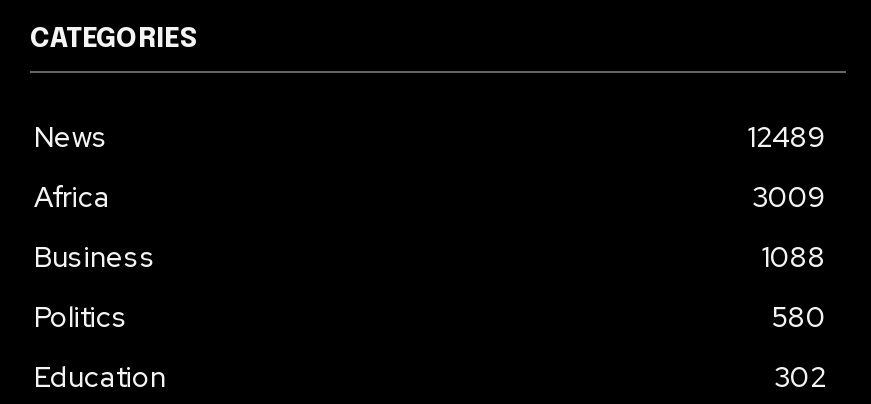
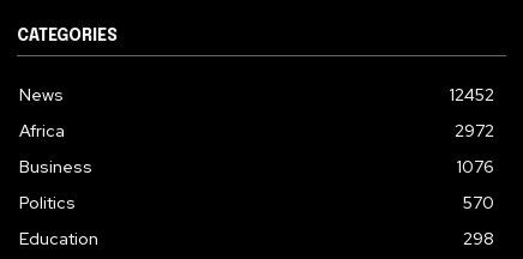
- 12489
+ 12452

- 3009
+ 2972

- 1088
+ 1076

- 580
+ 570

- 302
+ 298
